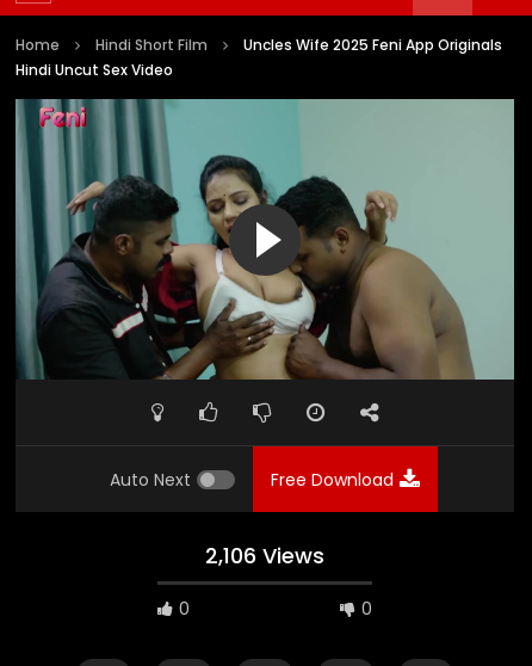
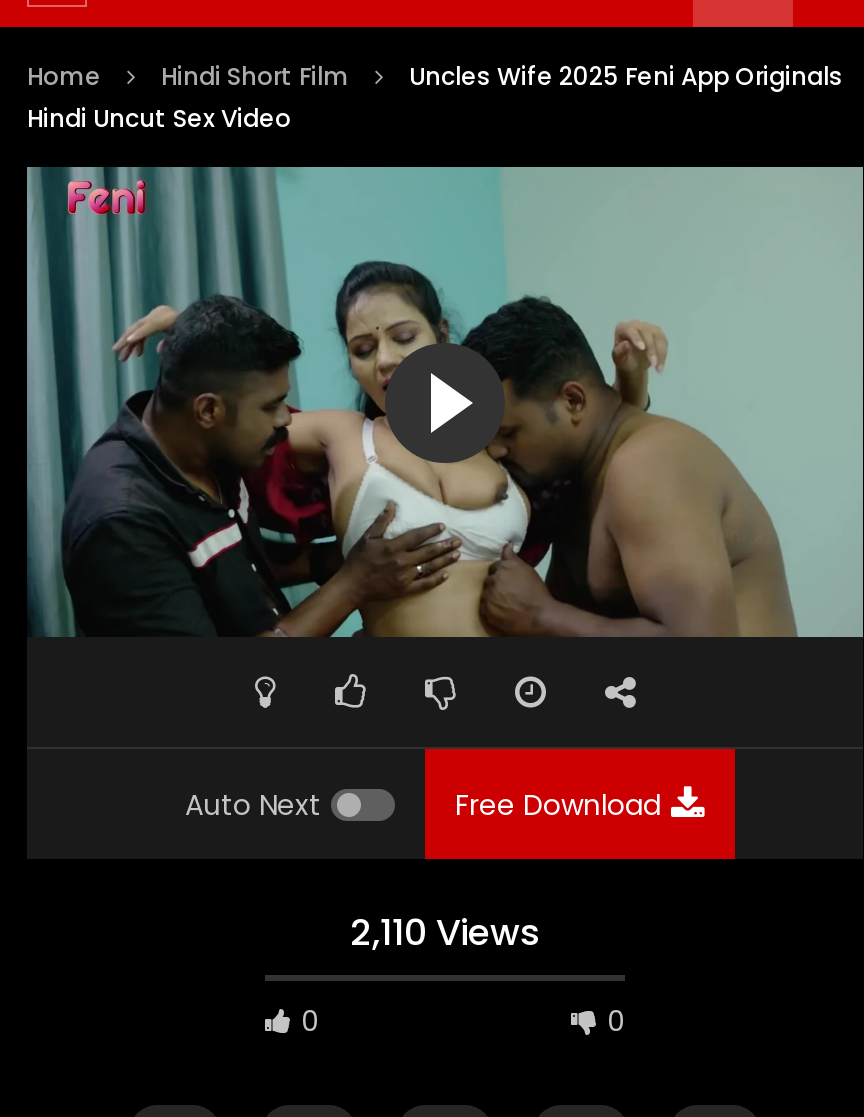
- 2,106 Views
+ 2,110 Views
